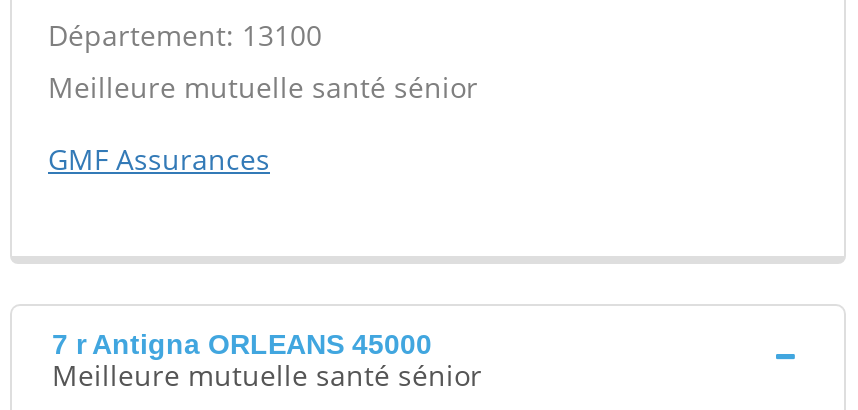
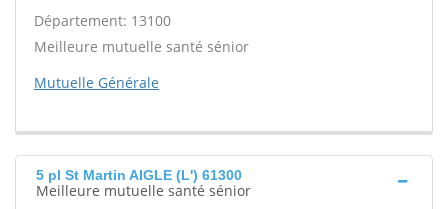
- GMF Assurances
+ Mutuelle Générale

- 7 r Antigna ORLEANS 45000
+ 5 pl St Martin AIGLE (L') 61300
